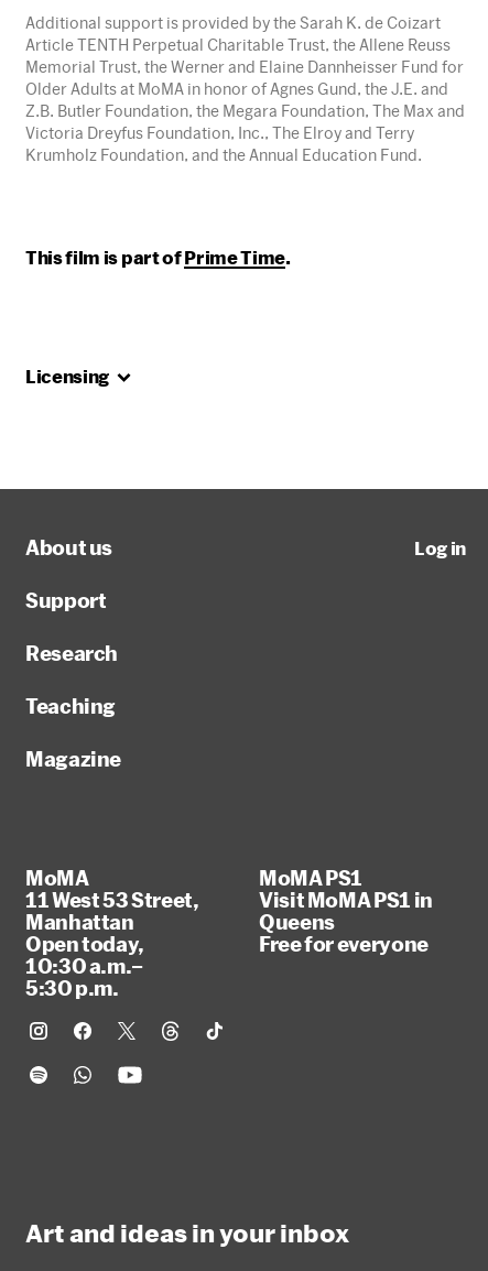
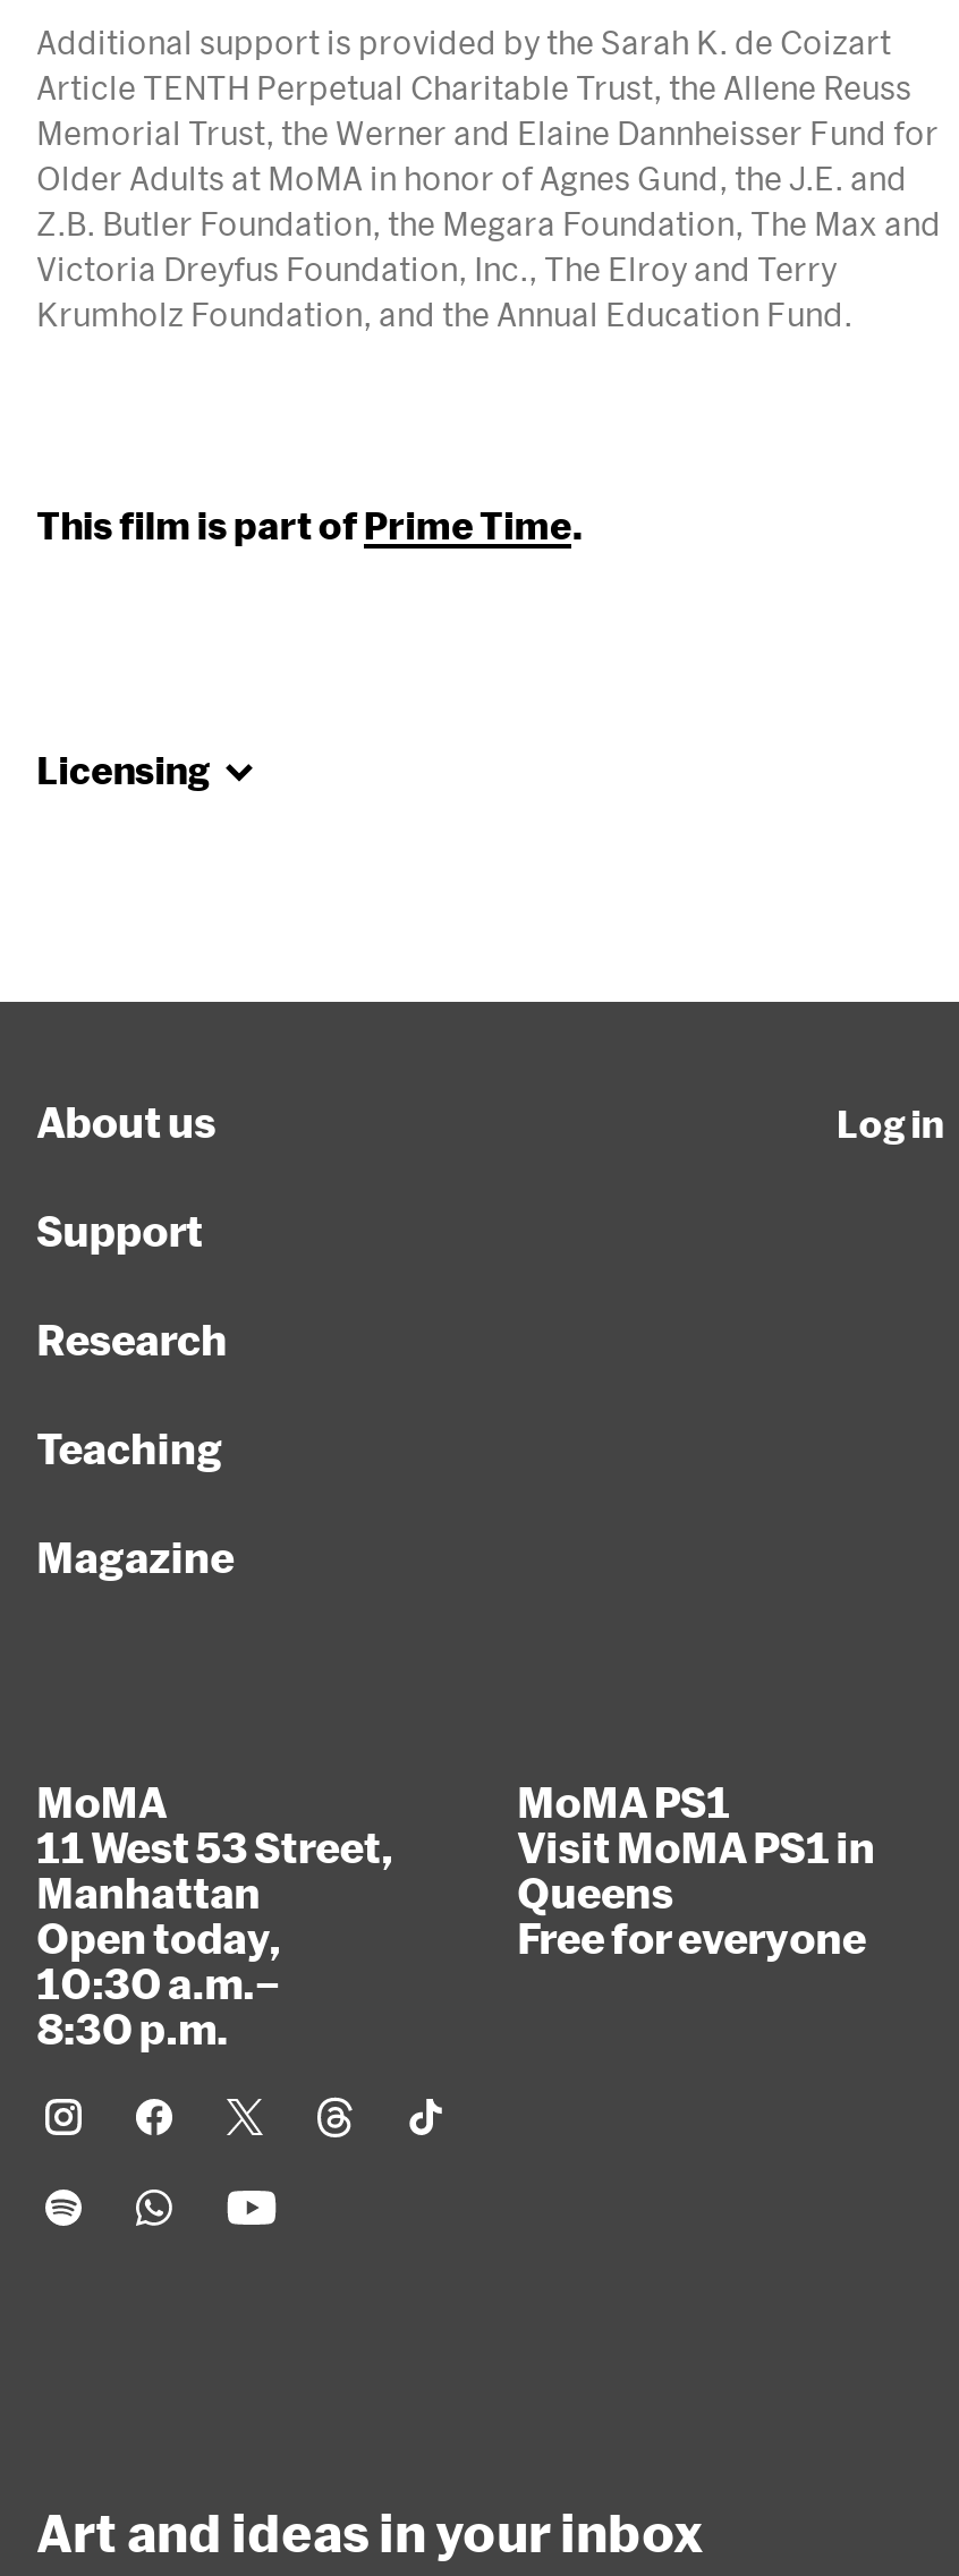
- 5:30 p.m.
+ 8:30 p.m.
